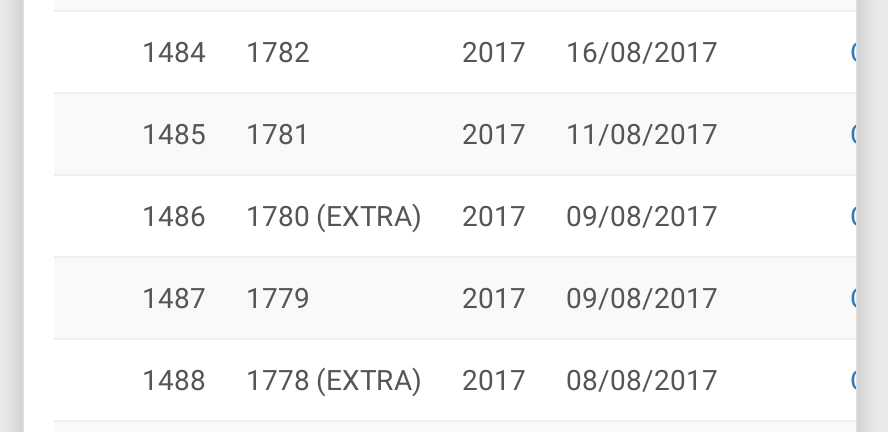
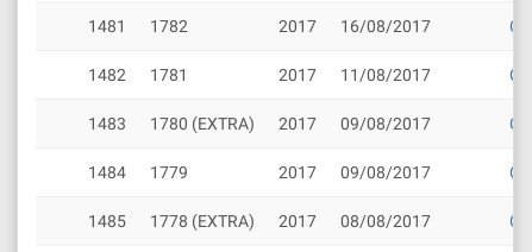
- 1484 1782
+ 1481 1782

- 1485 1781
+ 1482 1781

- 1486 1780 (EXTRA) 2017 09/08/2017
+ 1483 1780 (EXTRA) 2017 09/08/2017

- 1487 1779
+ 1484 1779

- 1488 1778 (EXTRA) 2017 08/08/2017
+ 1485 1778 (EXTRA) 2017 08/08/2017
